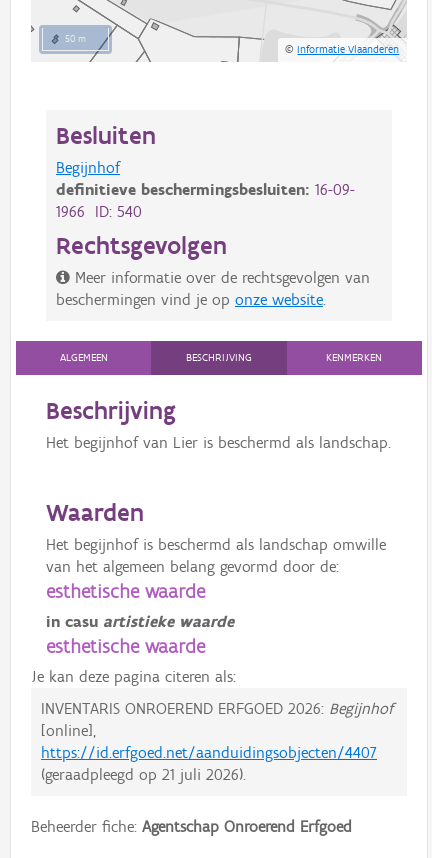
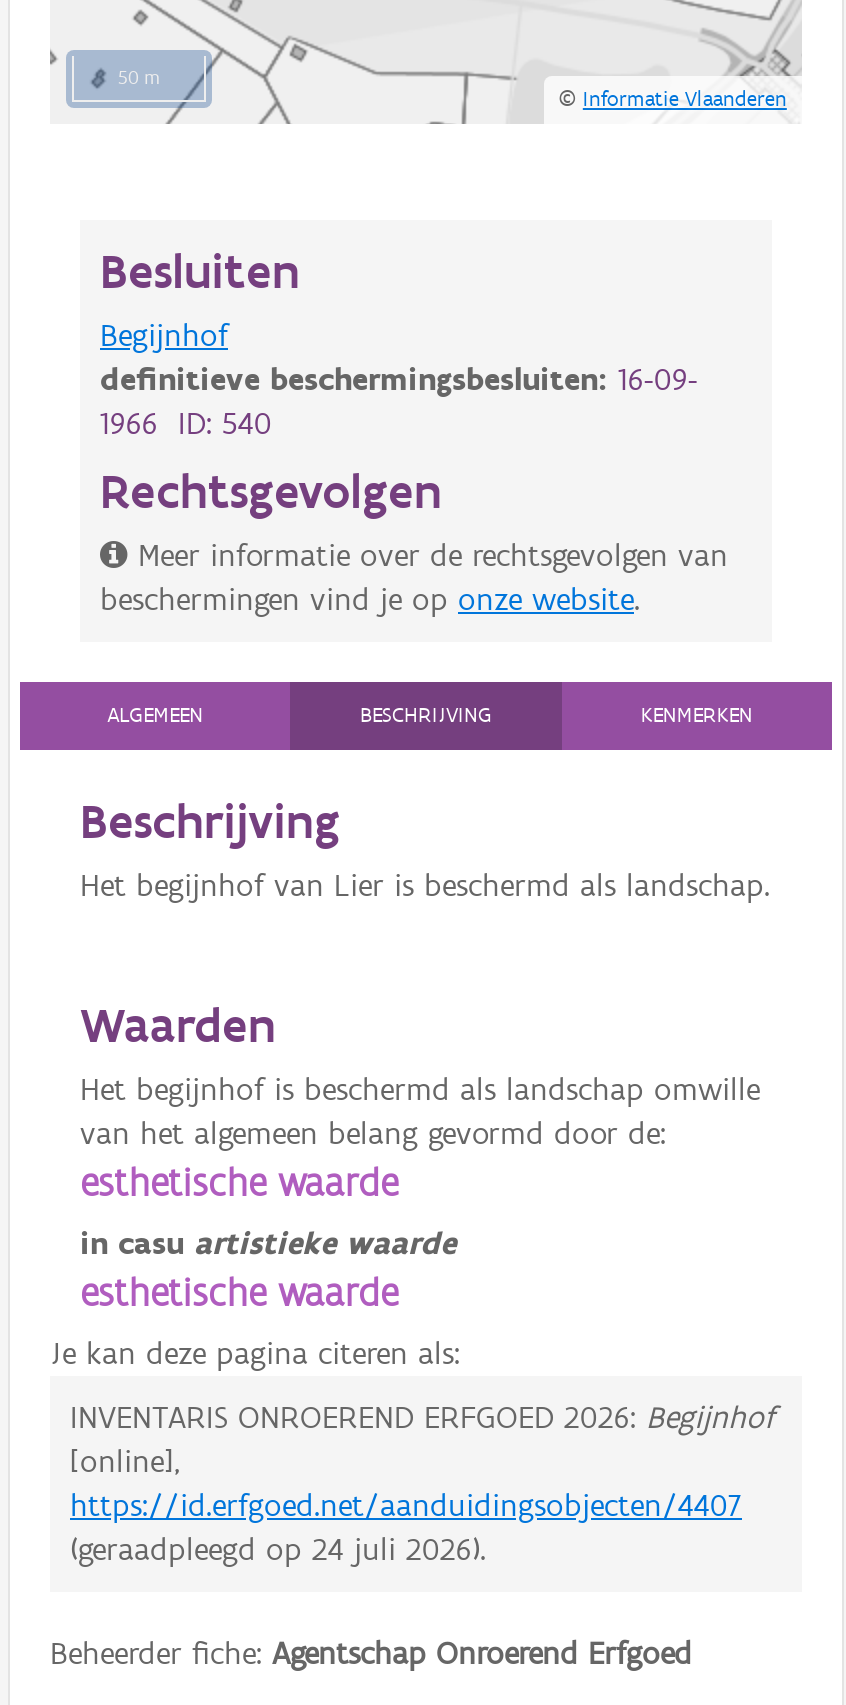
- (geraadpleegd op 21 juli 2026).
+ (geraadpleegd op 24 juli 2026).
